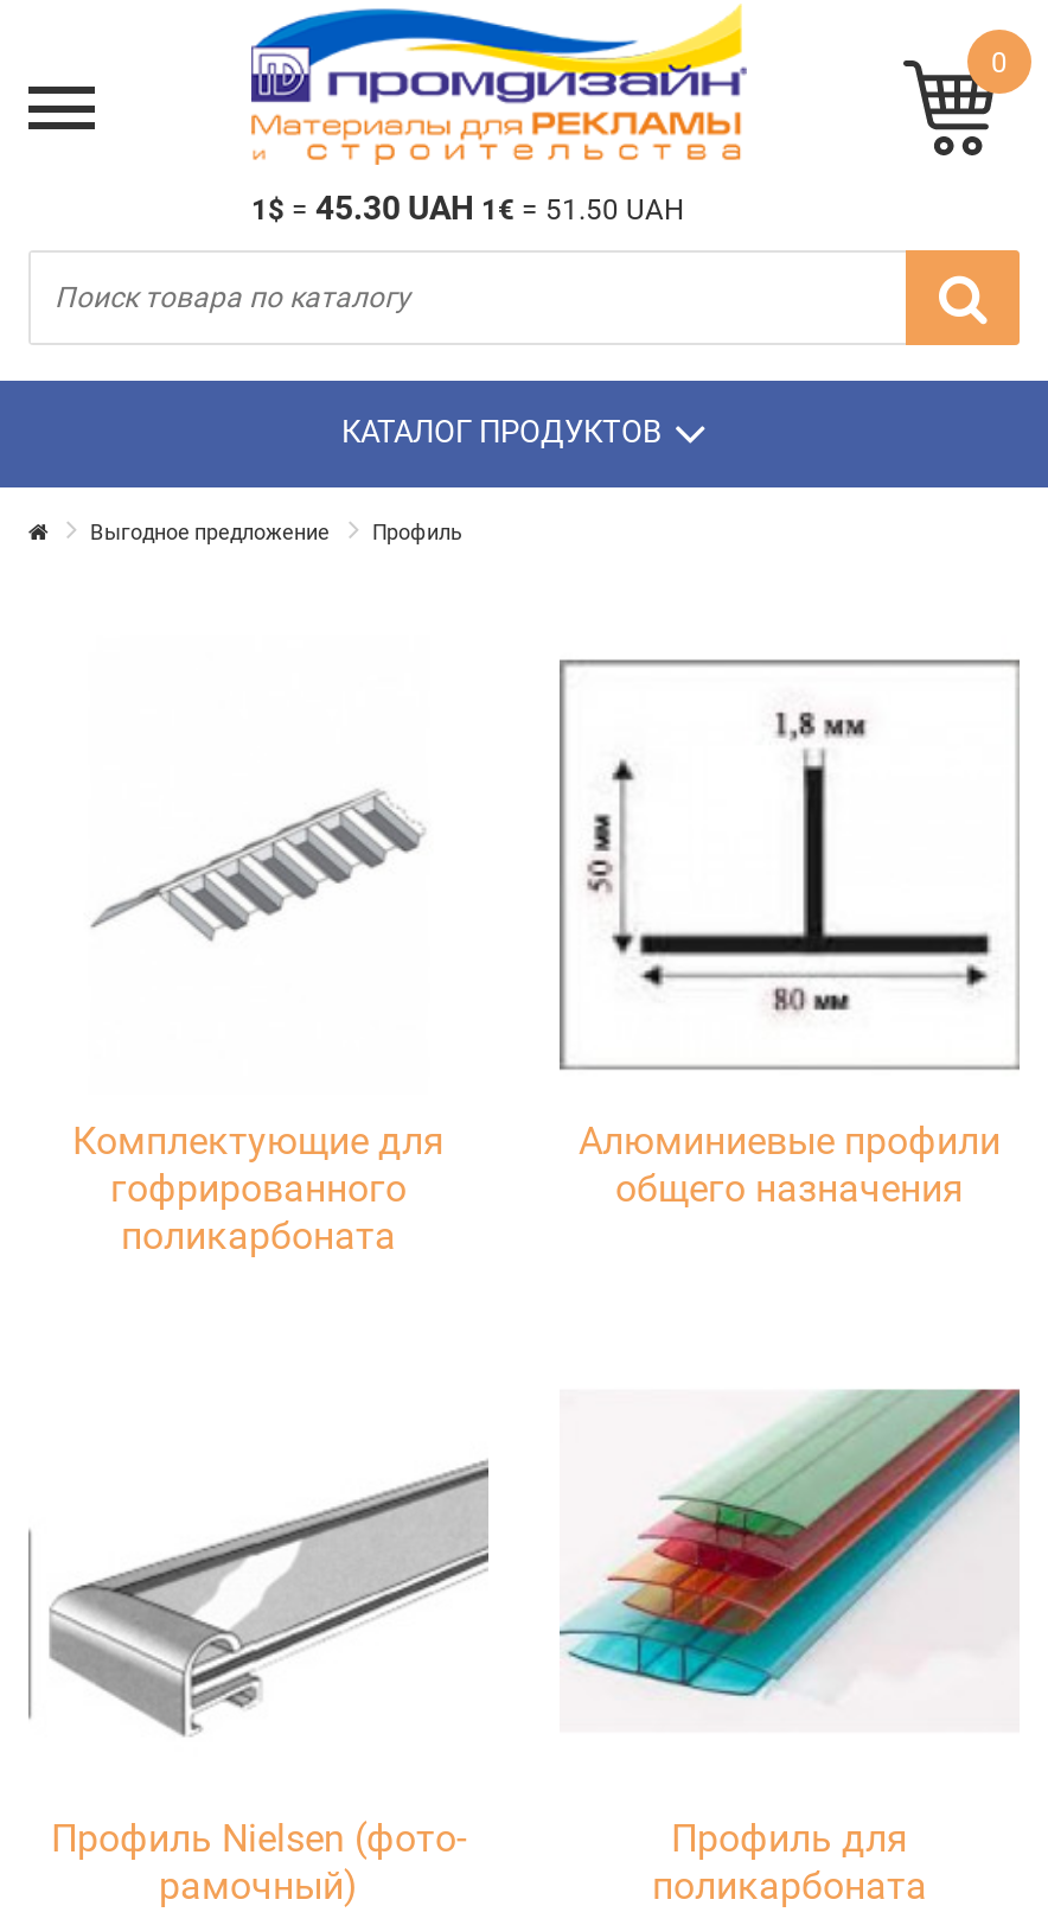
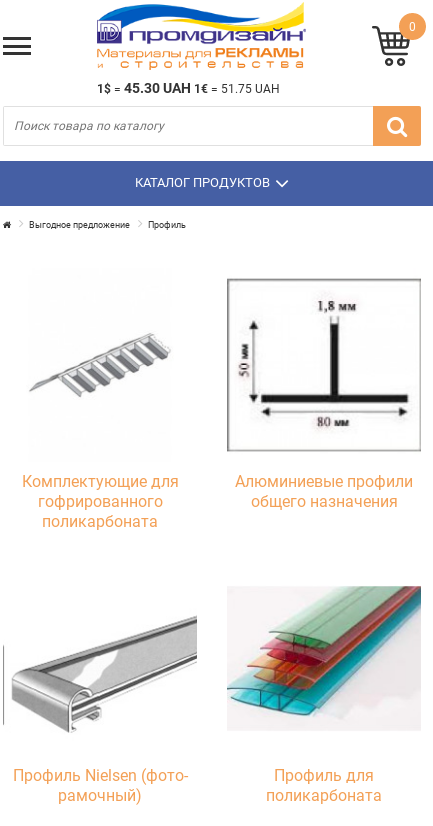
- 1$= 45.30 UAH 1€= 51.50 UAH
+ 1$= 45.30 UAH 1€= 51.75 UAH
